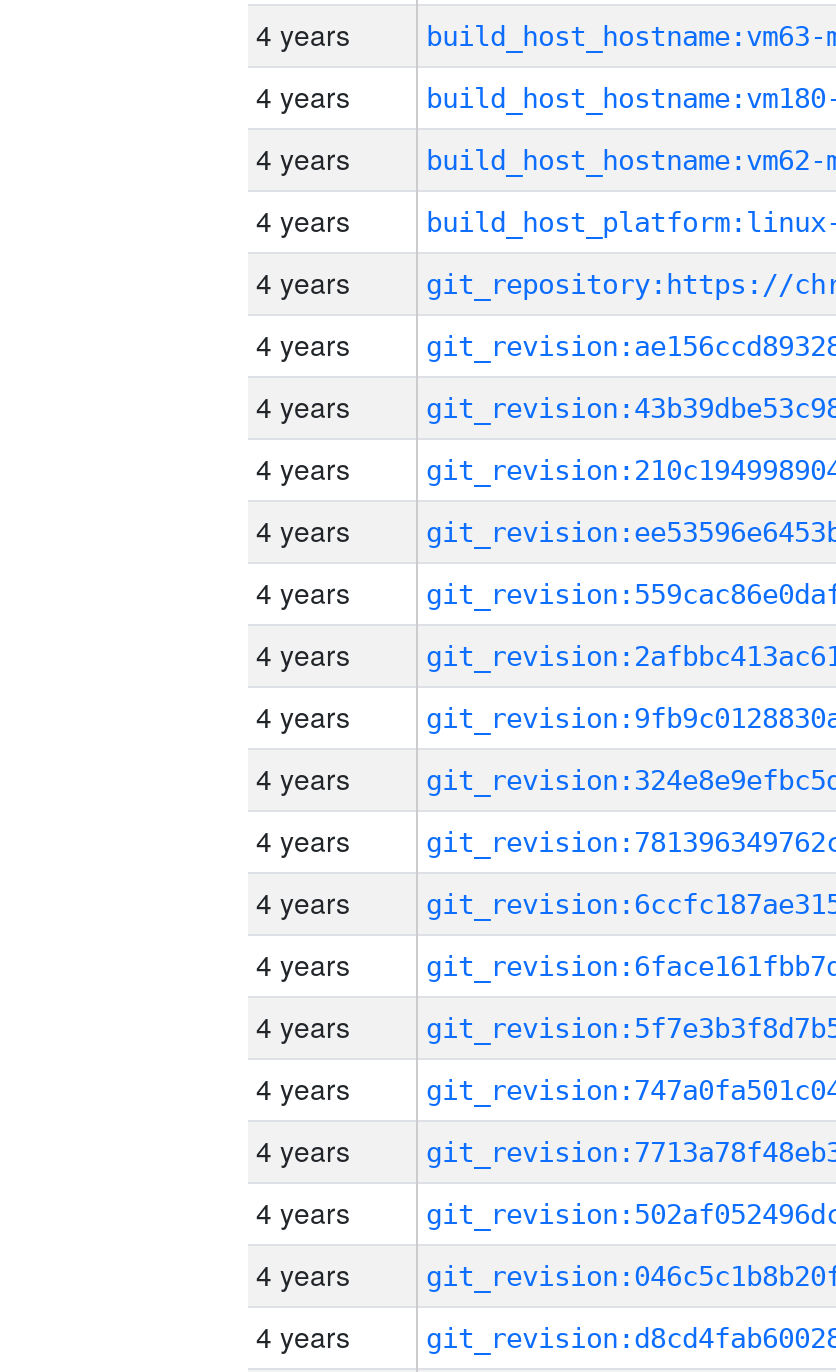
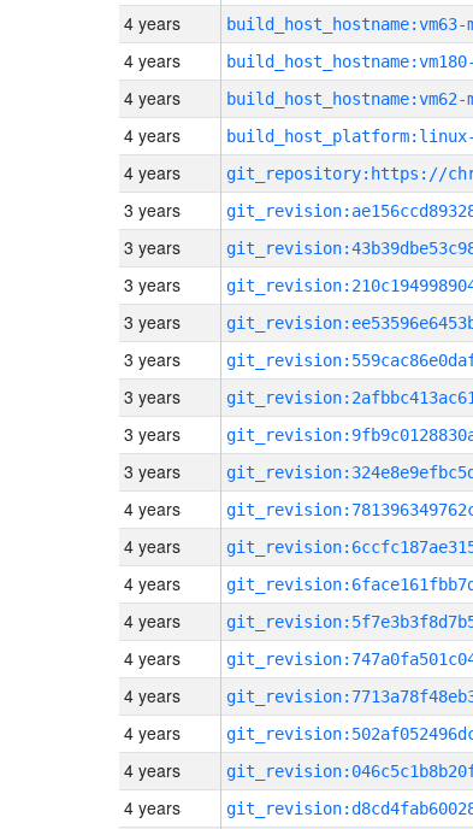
- 4 years
+ 3 years

- 4 years
+ 3 years

- 4 years
+ 3 years

- 4 years
+ 3 years

- 4 years
+ 3 years

- 4 years
+ 3 years

- 4 years
+ 3 years

- 4 years
+ 3 years
